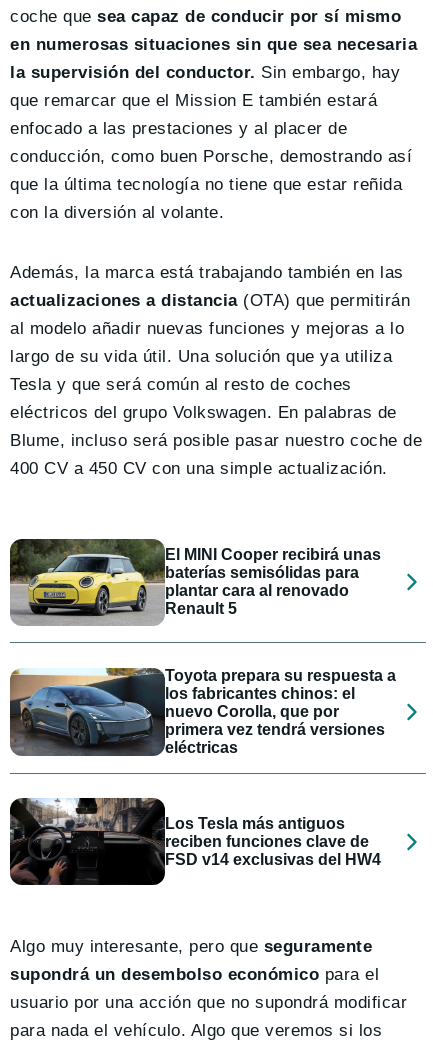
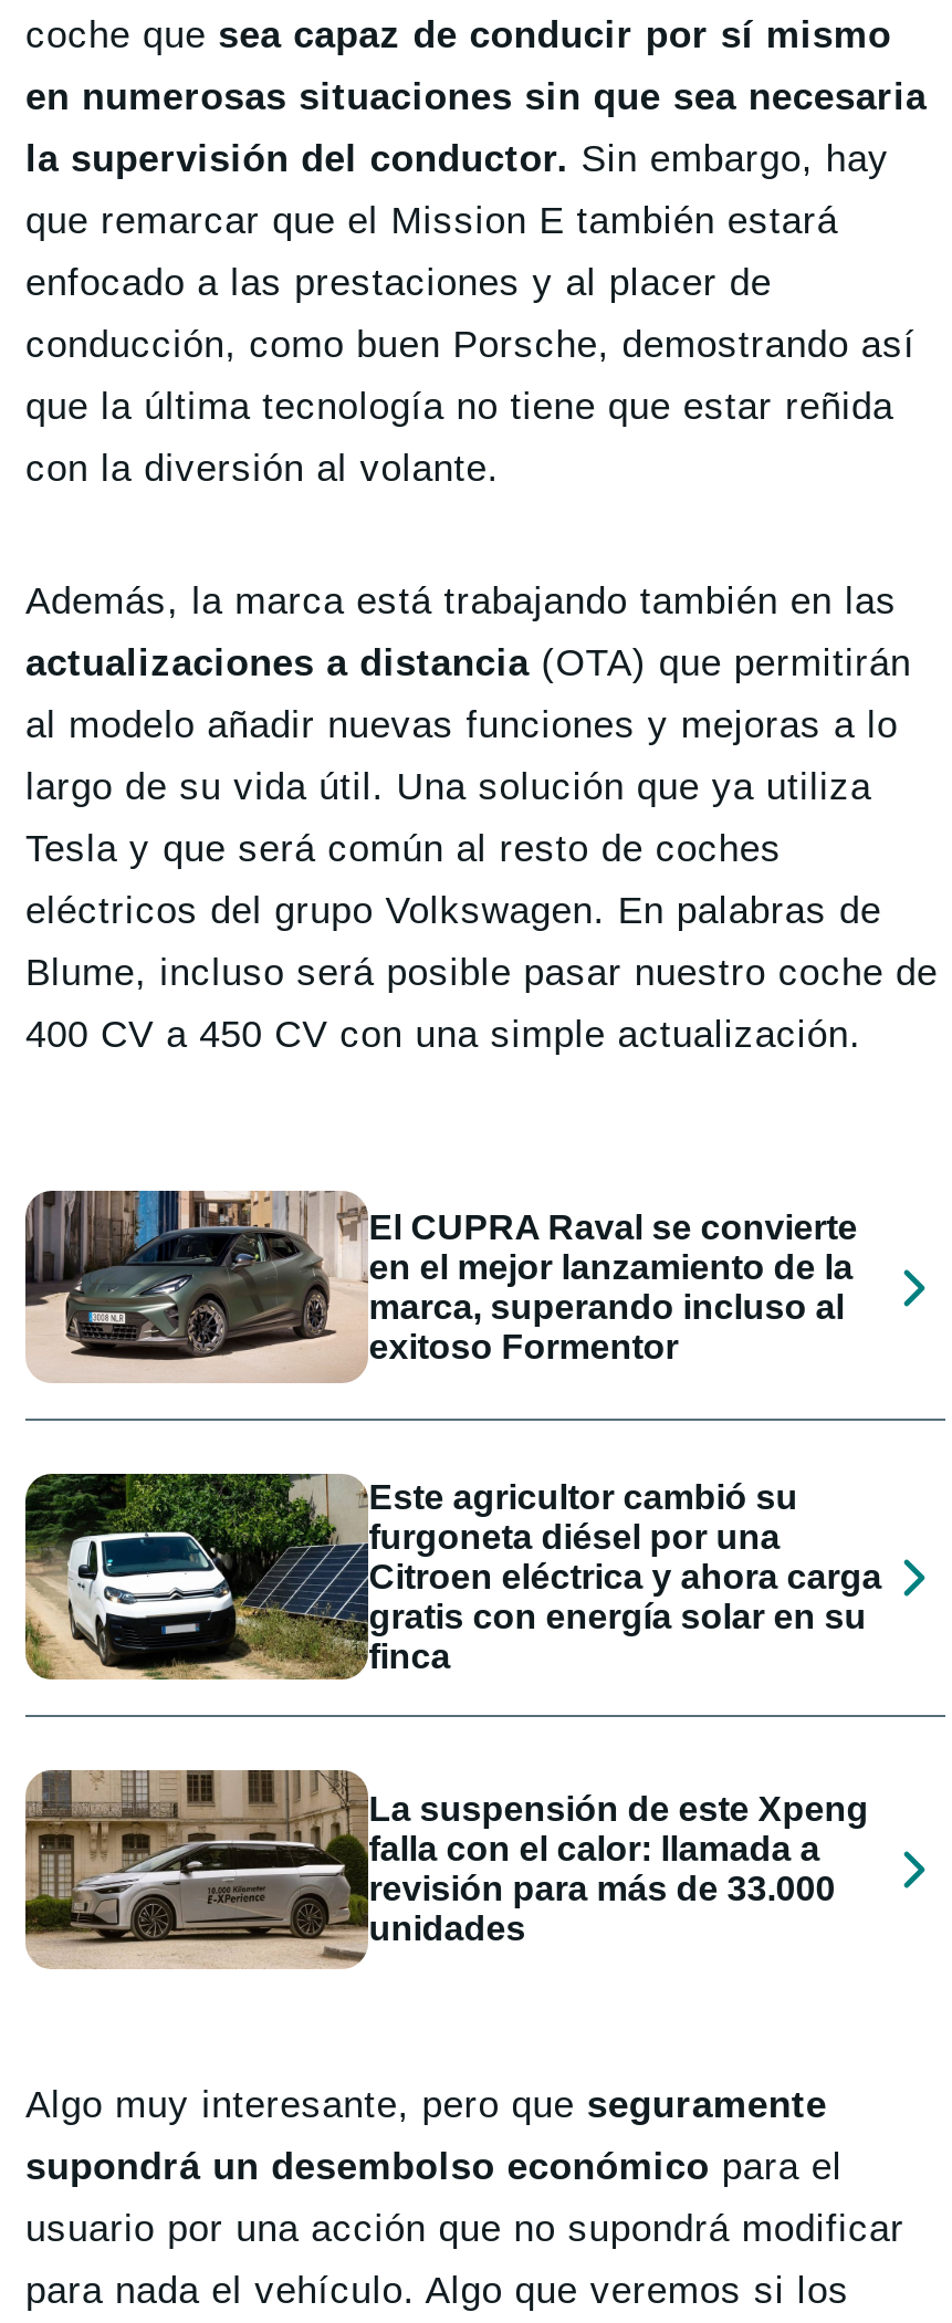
- [image]
- El MINI Cooper recibirá unas
- baterías semisólidas para
- plantar cara al renovado
- Renault 5
+ [image]
+ El CUPRA Raval se convierte
+ en el mejor lanzamiento de la
+ marca, superando incluso al
+ exitoso Formentor

- [image]
- Toyota prepara su respuesta a
- los fabricantes chinos: el
- nuevo Corolla, que por
- primera vez tendrá versiones
- eléctricas
+ [image]
+ Este agricultor cambió su
+ furgoneta diésel por una
+ Citroen eléctrica y ahora carga
+ gratis con energía solar en su
+ finca

- [image]
- Los Tesla más antiguos
- reciben funciones clave de
- FSD v14 exclusivas del HW4
+ [image]
+ La suspensión de este Xpeng
+ falla con el calor: llamada a
+ revisión para más de 33.000
+ unidades
